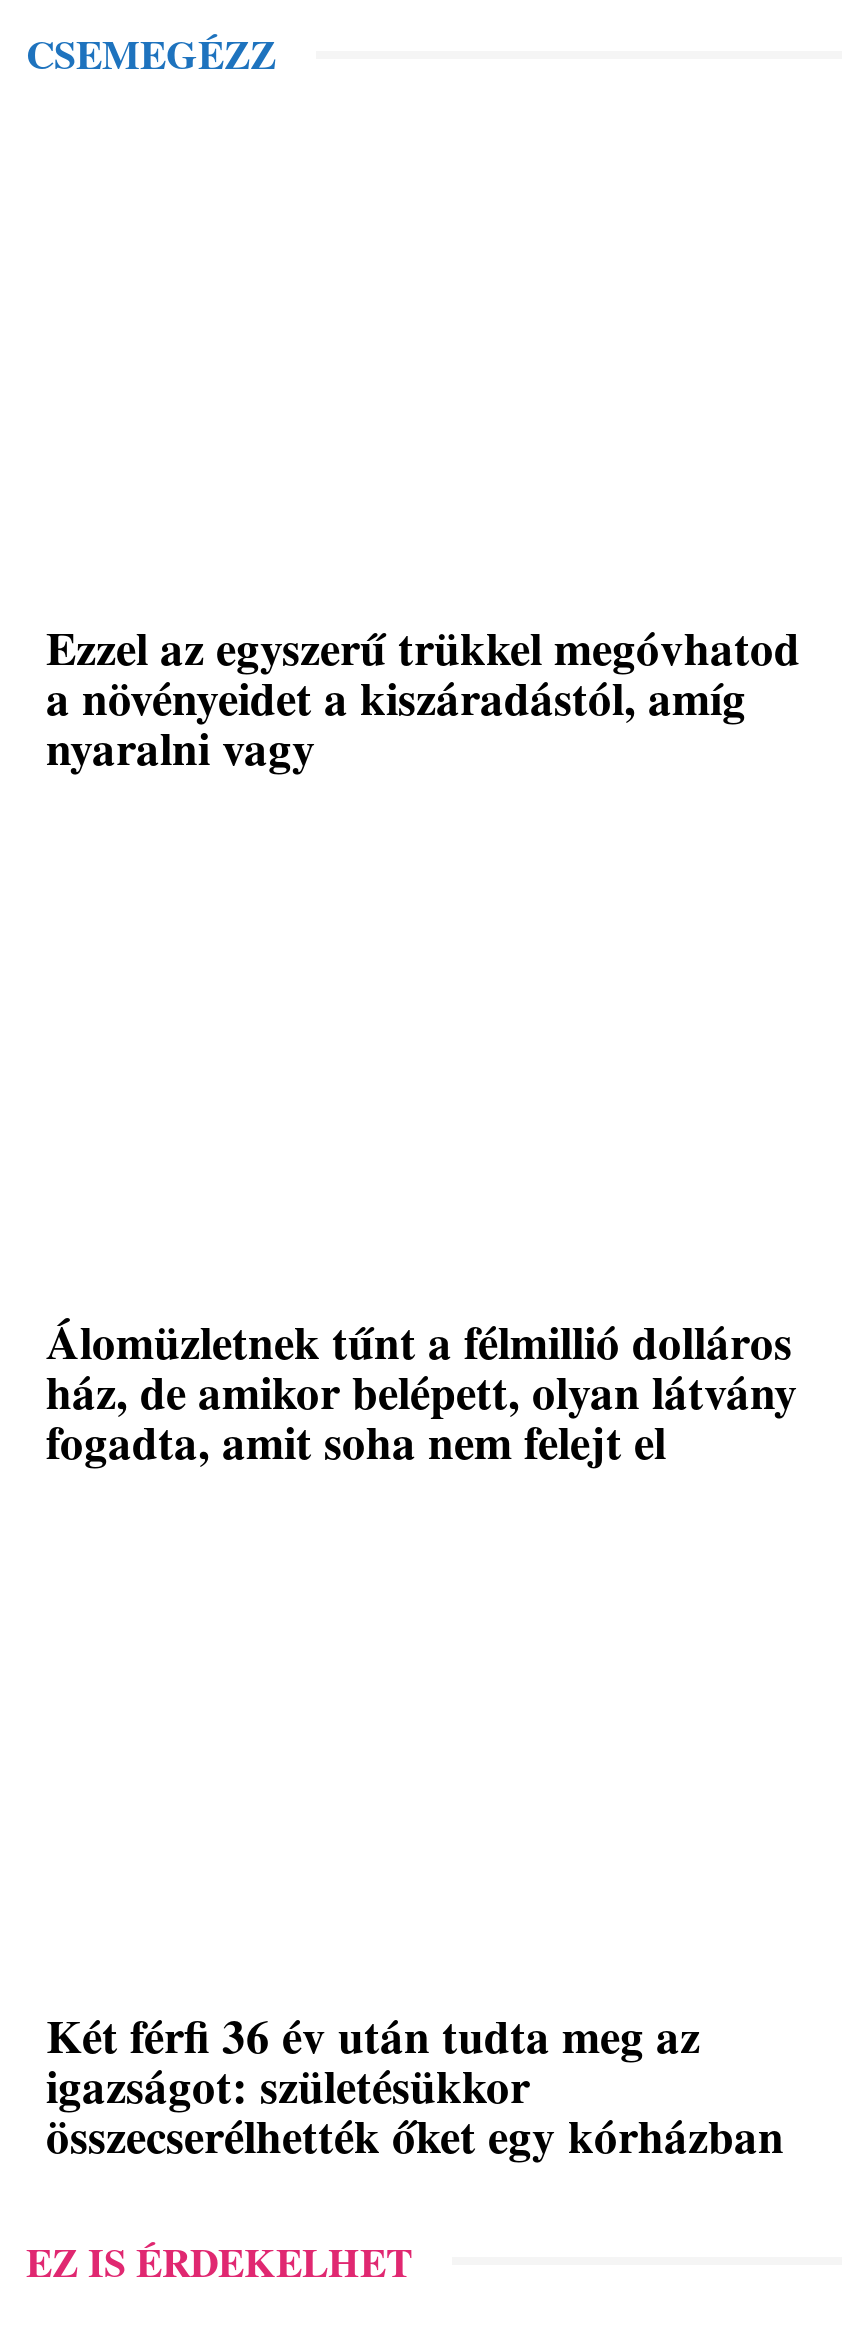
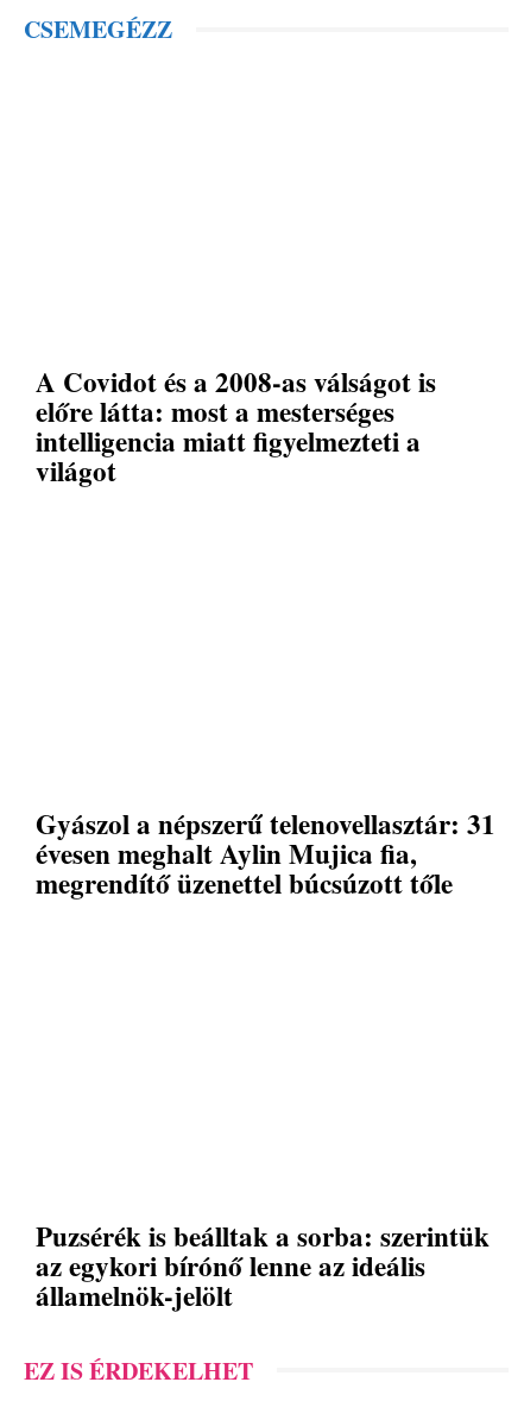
- Ezzel az egyszerű trükkel megóvhatod
- a növényeidet a kiszáradástól, amíg
- nyaralni vagy
+ A Covidot és a 2008-as válságot is
+ előre látta: most a mesterséges
+ intelligencia miatt figyelmezteti a
+ világot

- Álomüzletnek tűnt a félmillió dolláros
- ház, de amikor belépett, olyan látvány
- fogadta, amit soha nem felejt el
+ Gyászol a népszerű telenovellasztár: 31
+ évesen meghalt Aylin Mujica fia,
+ megrendítő üzenettel búcsúzott tőle

- Két férfi 36 év után tudta meg az
- igazságot: születésükkor
- összecserélhették őket egy kórházban
+ Puzsérék is beálltak a sorba: szerintük
+ az egykori bírónő lenne az ideális
+ államelnök-jelölt
